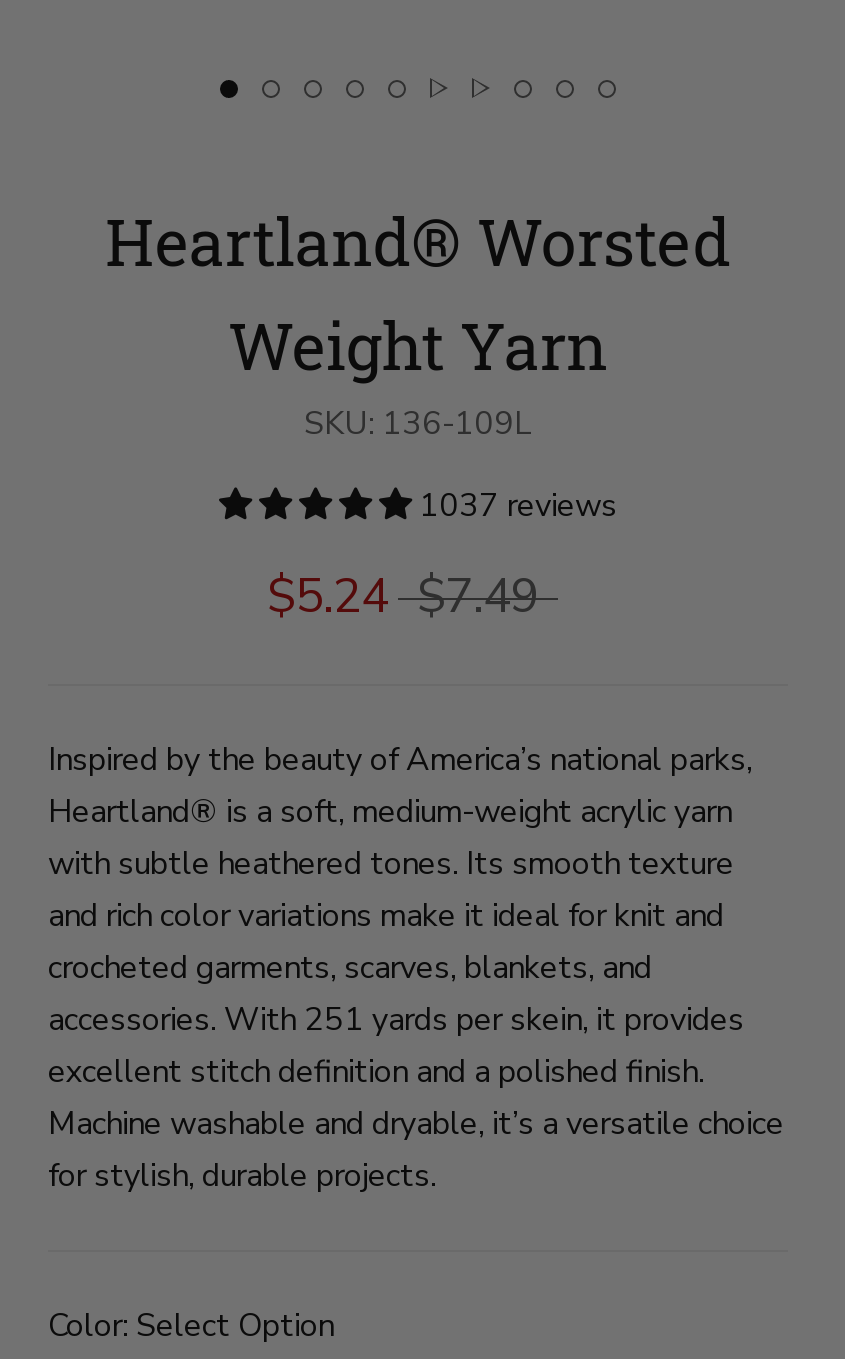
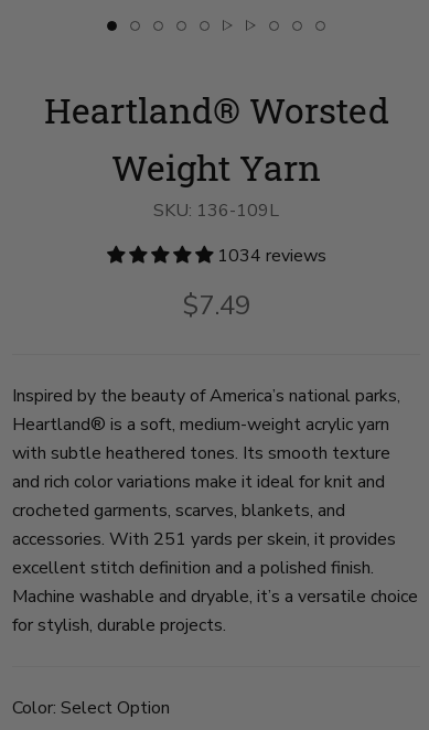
- 1037 reviews
+ 1034 reviews

- $5.24 $7.49
+ $7.49
